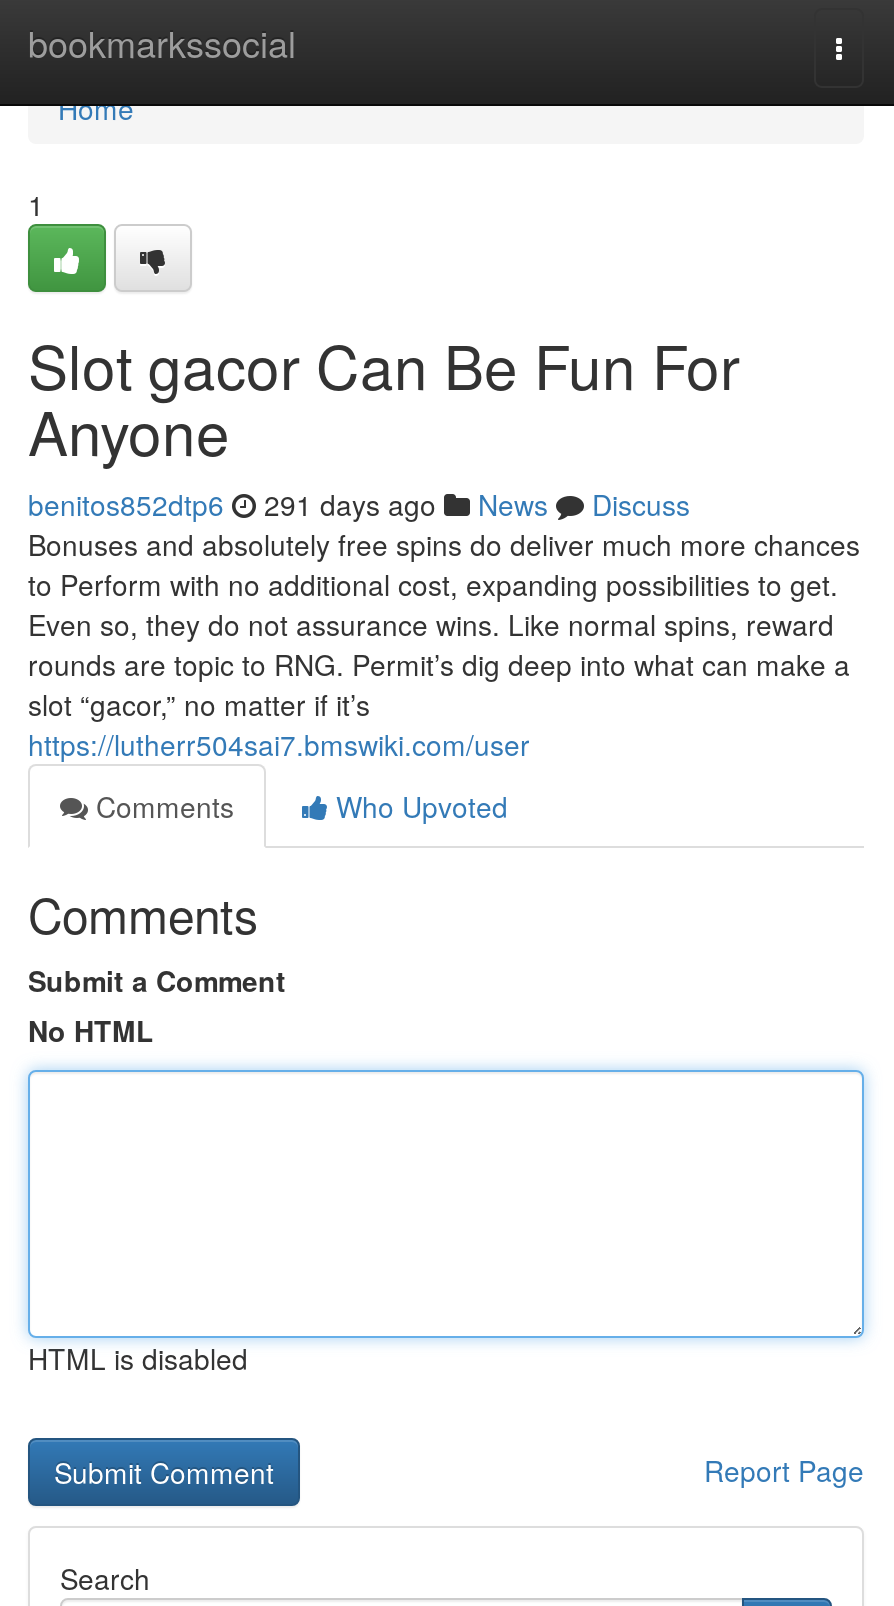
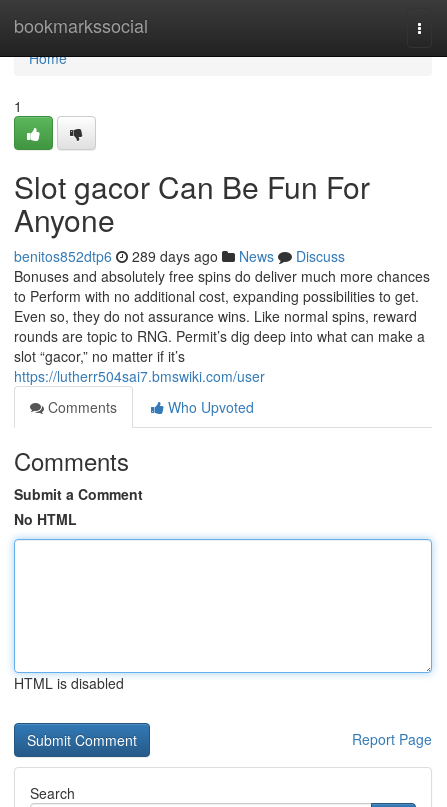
- benitos852dtp6 291 days ago News Discuss
+ benitos852dtp6 289 days ago News Discuss
